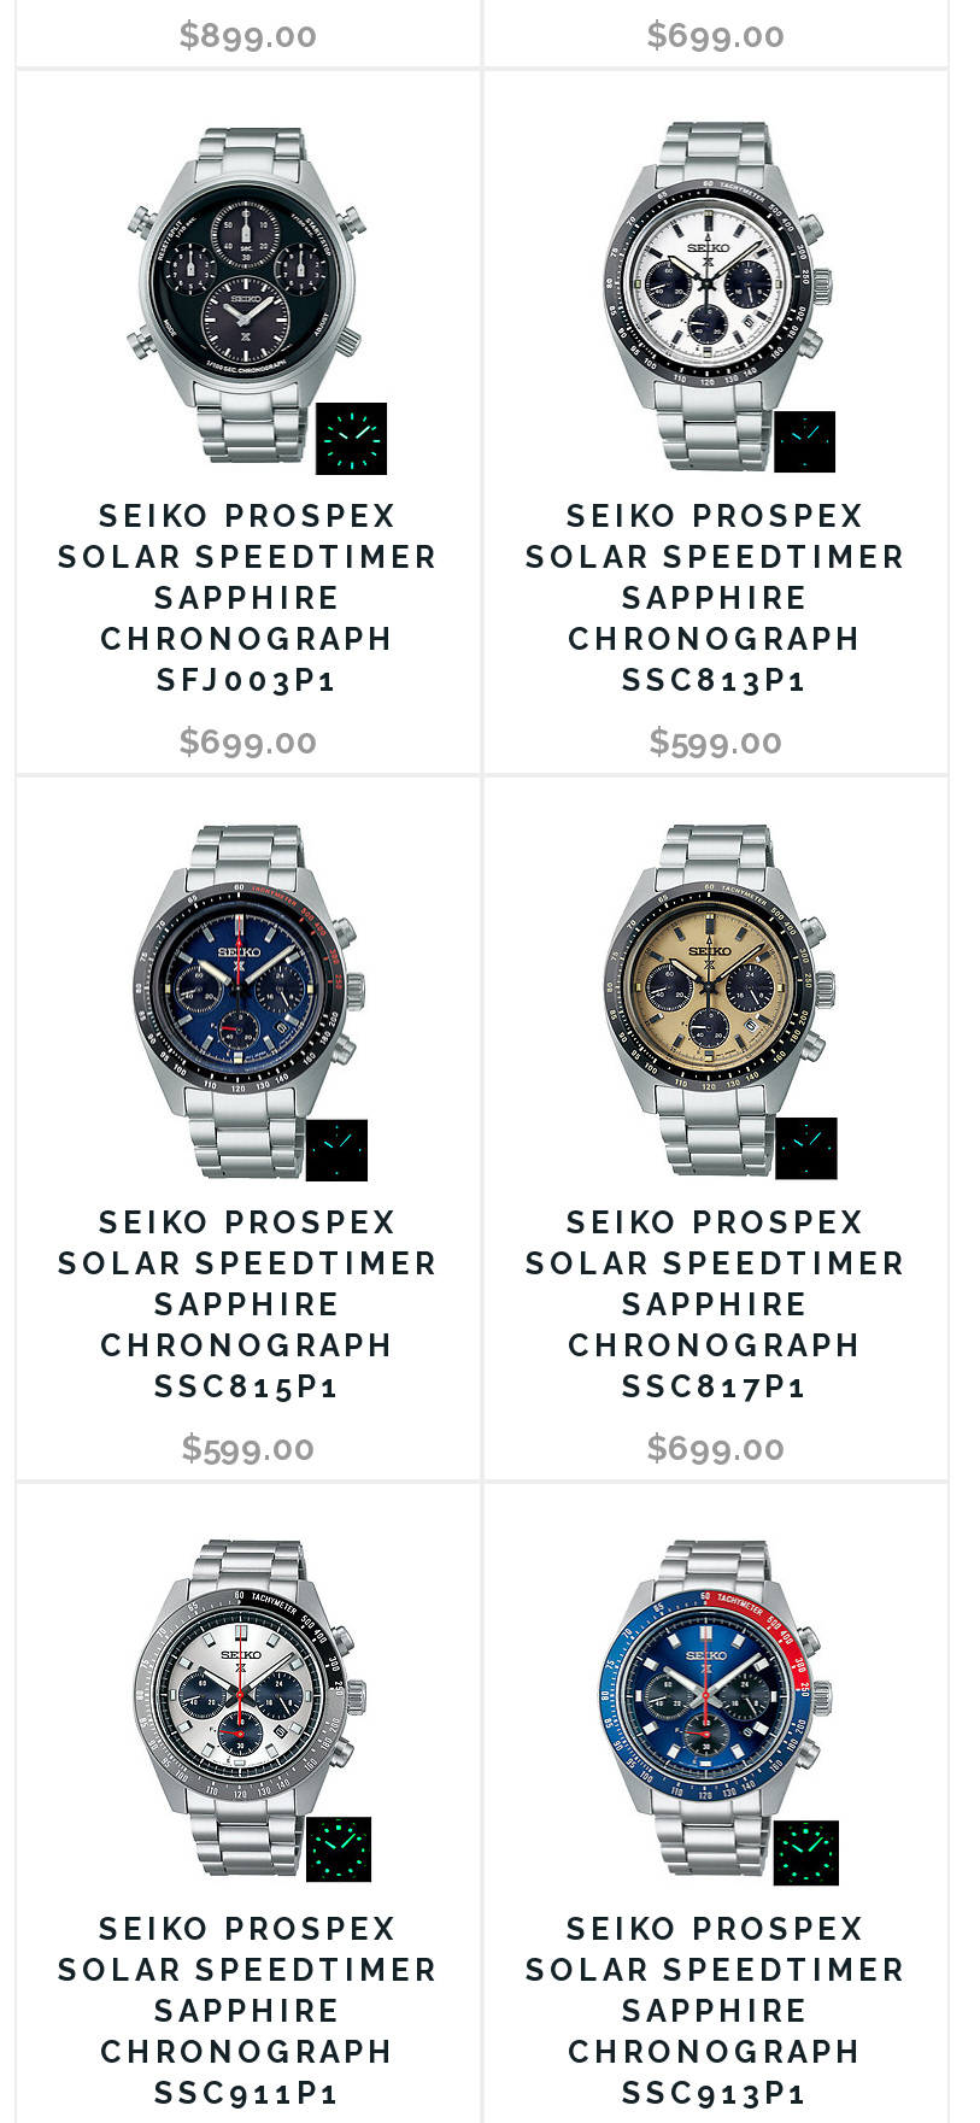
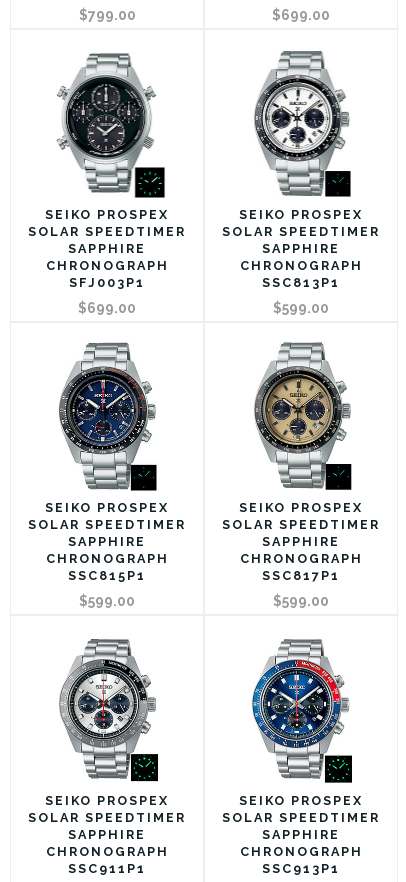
- $899.00
+ $799.00

- $699.00
+ $599.00
